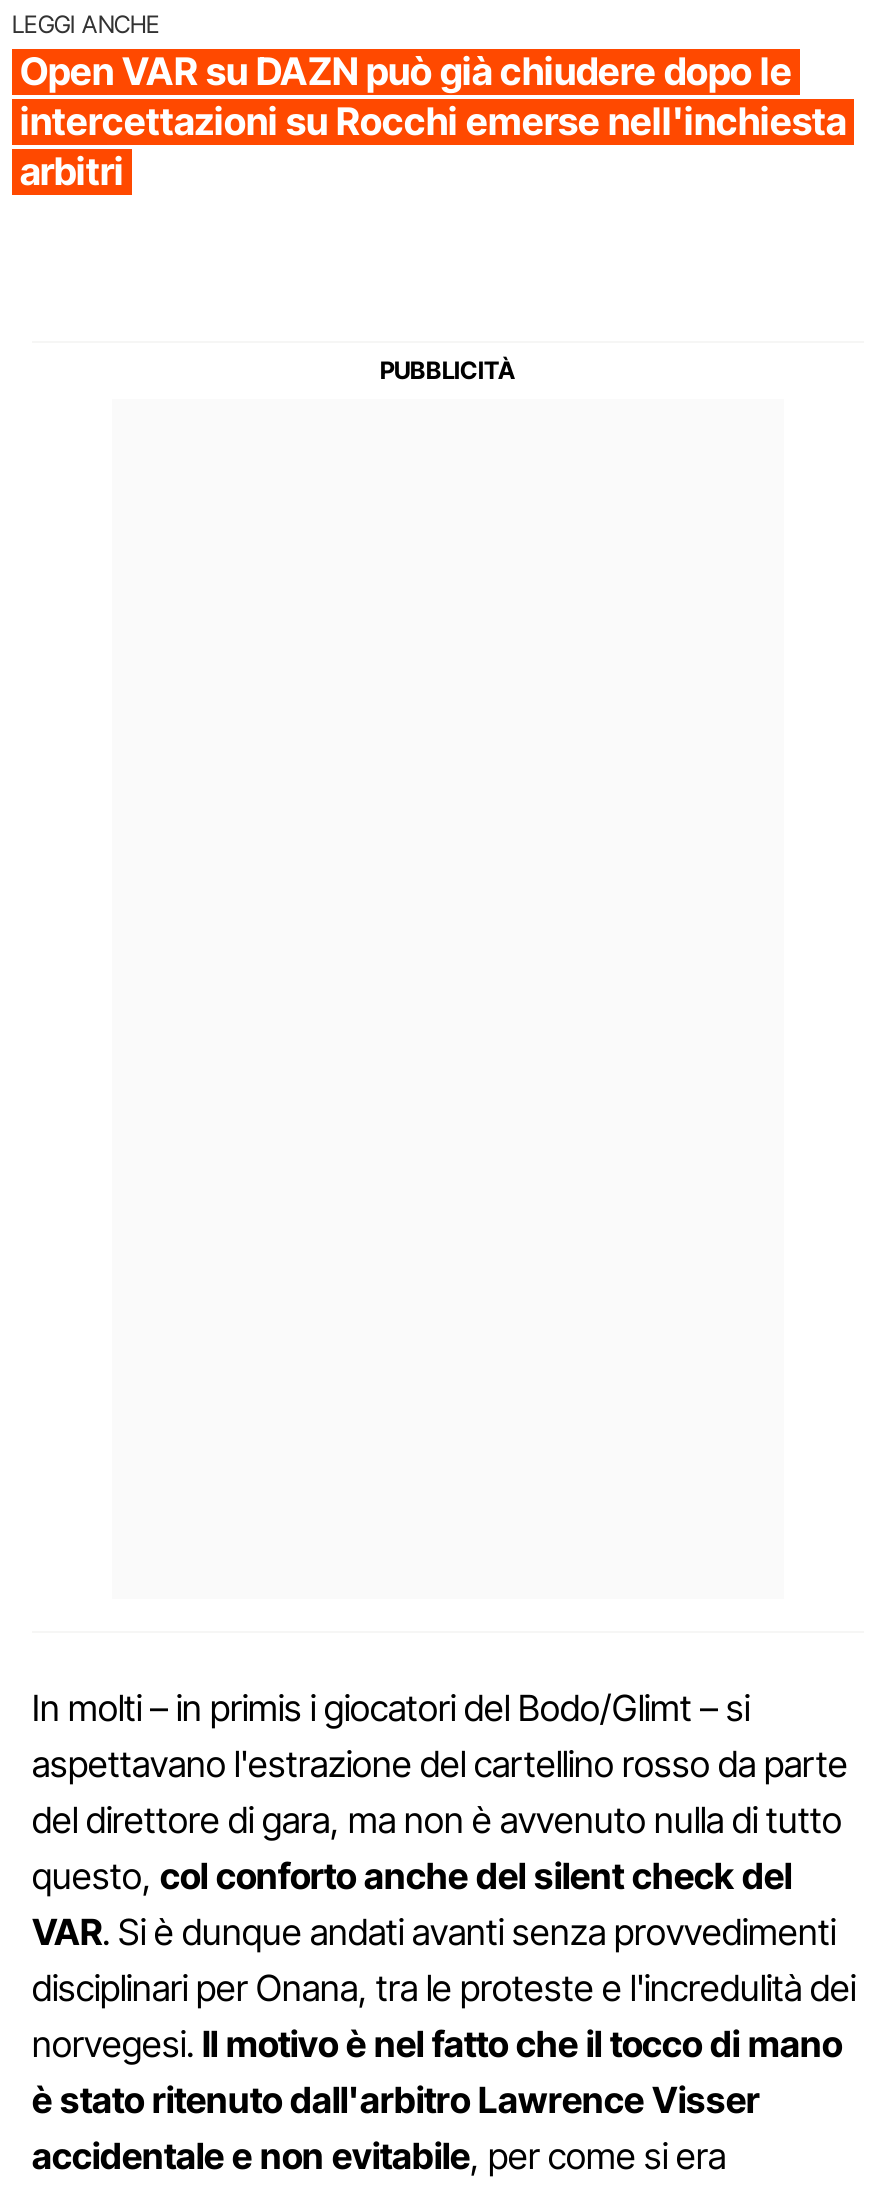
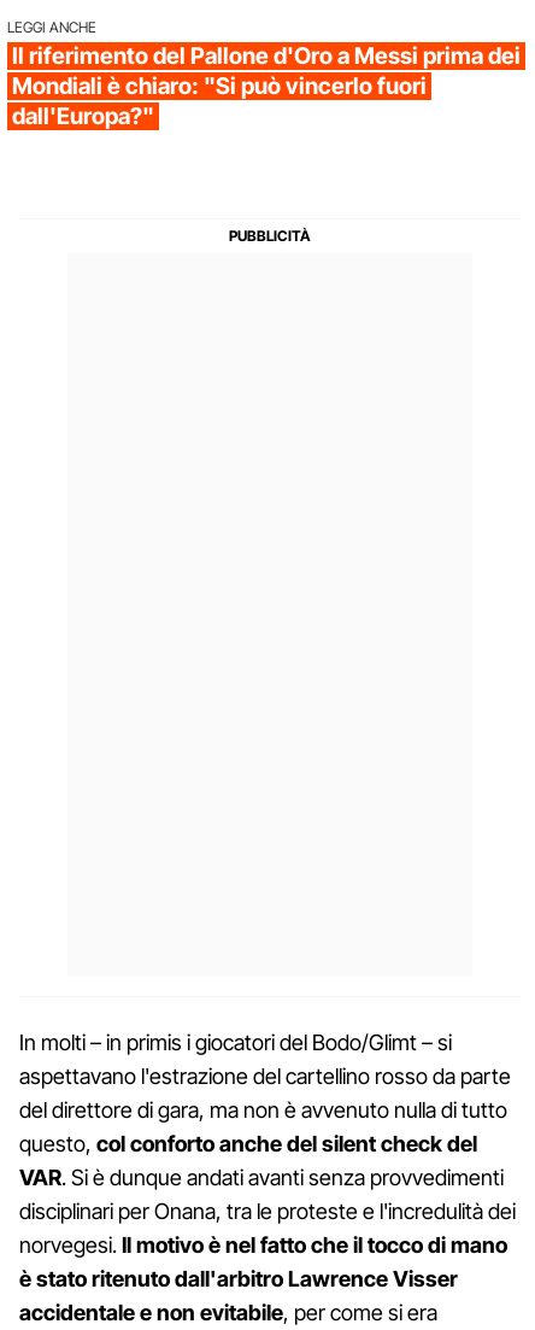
- Open VAR su DAZN può già chiudere dopo le
- intercettazioni su Rocchi emerse nell'inchiesta
- arbitri
+ Il riferimento del Pallone d'Oro a Messi prima dei
+ Mondiali è chiaro: "Si può vincerlo fuori
+ dall'Europa?"
